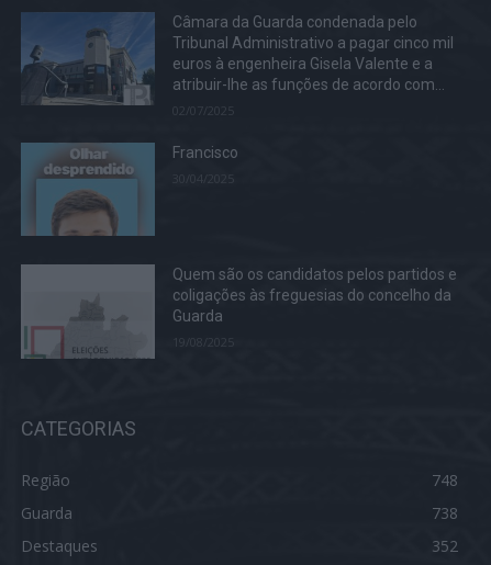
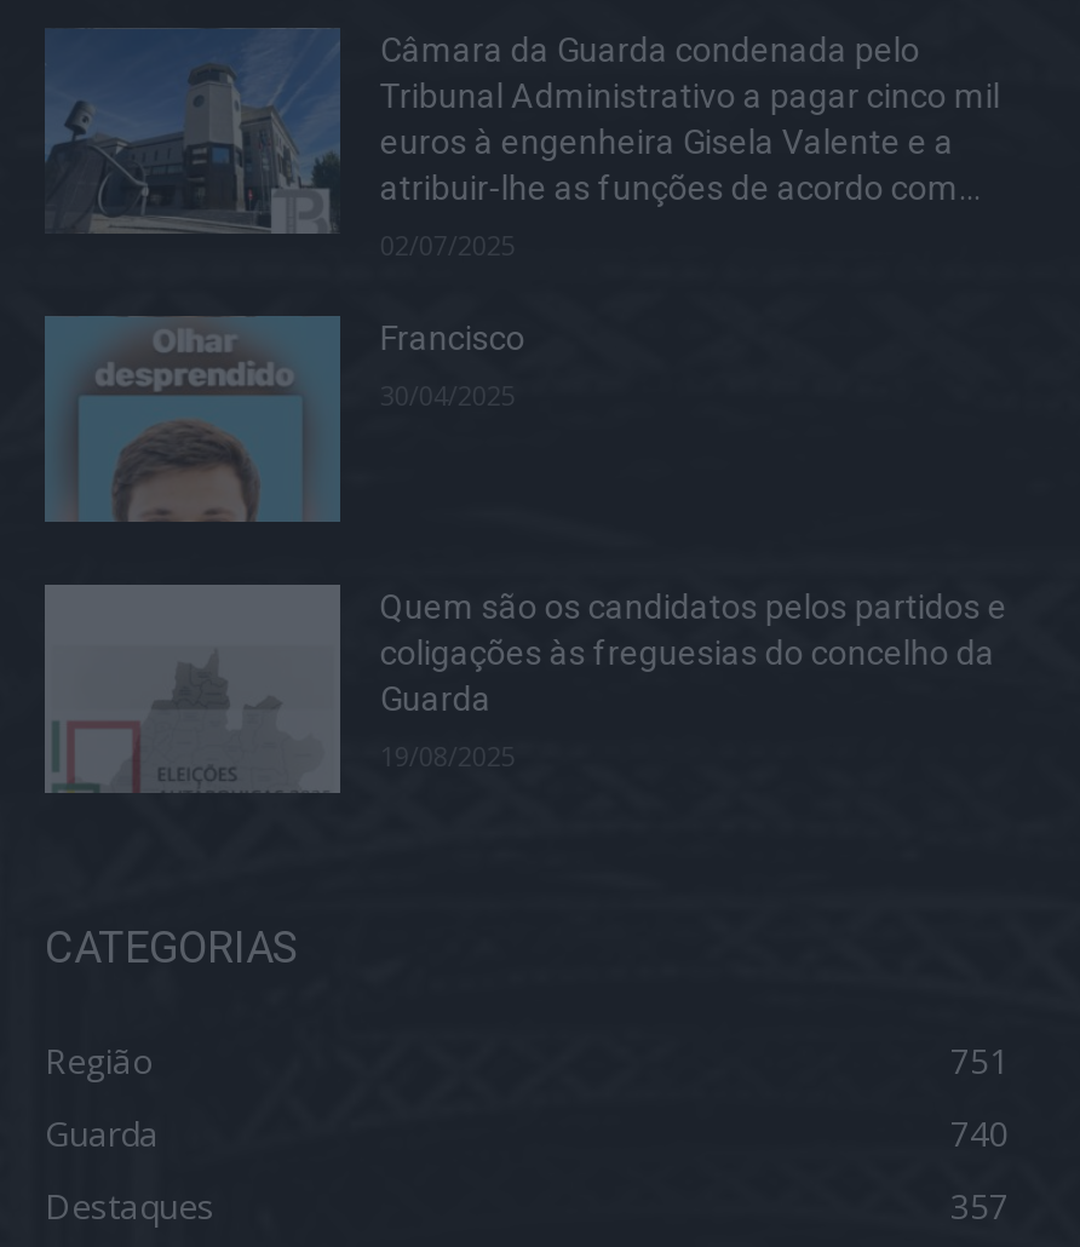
- 748
+ 751

- 738
+ 740

- 352
+ 357
